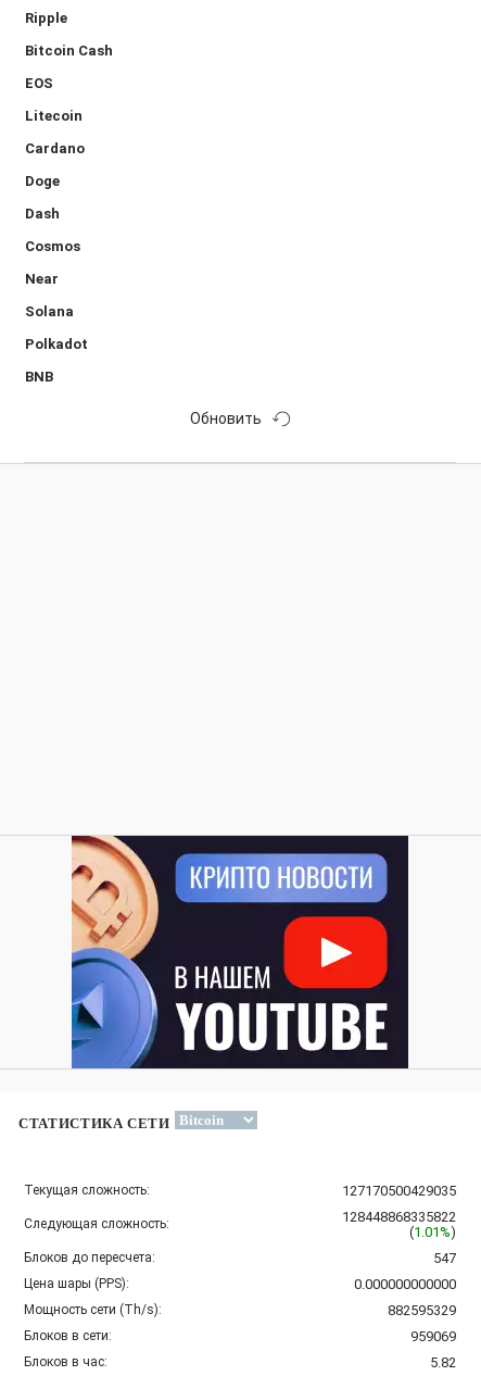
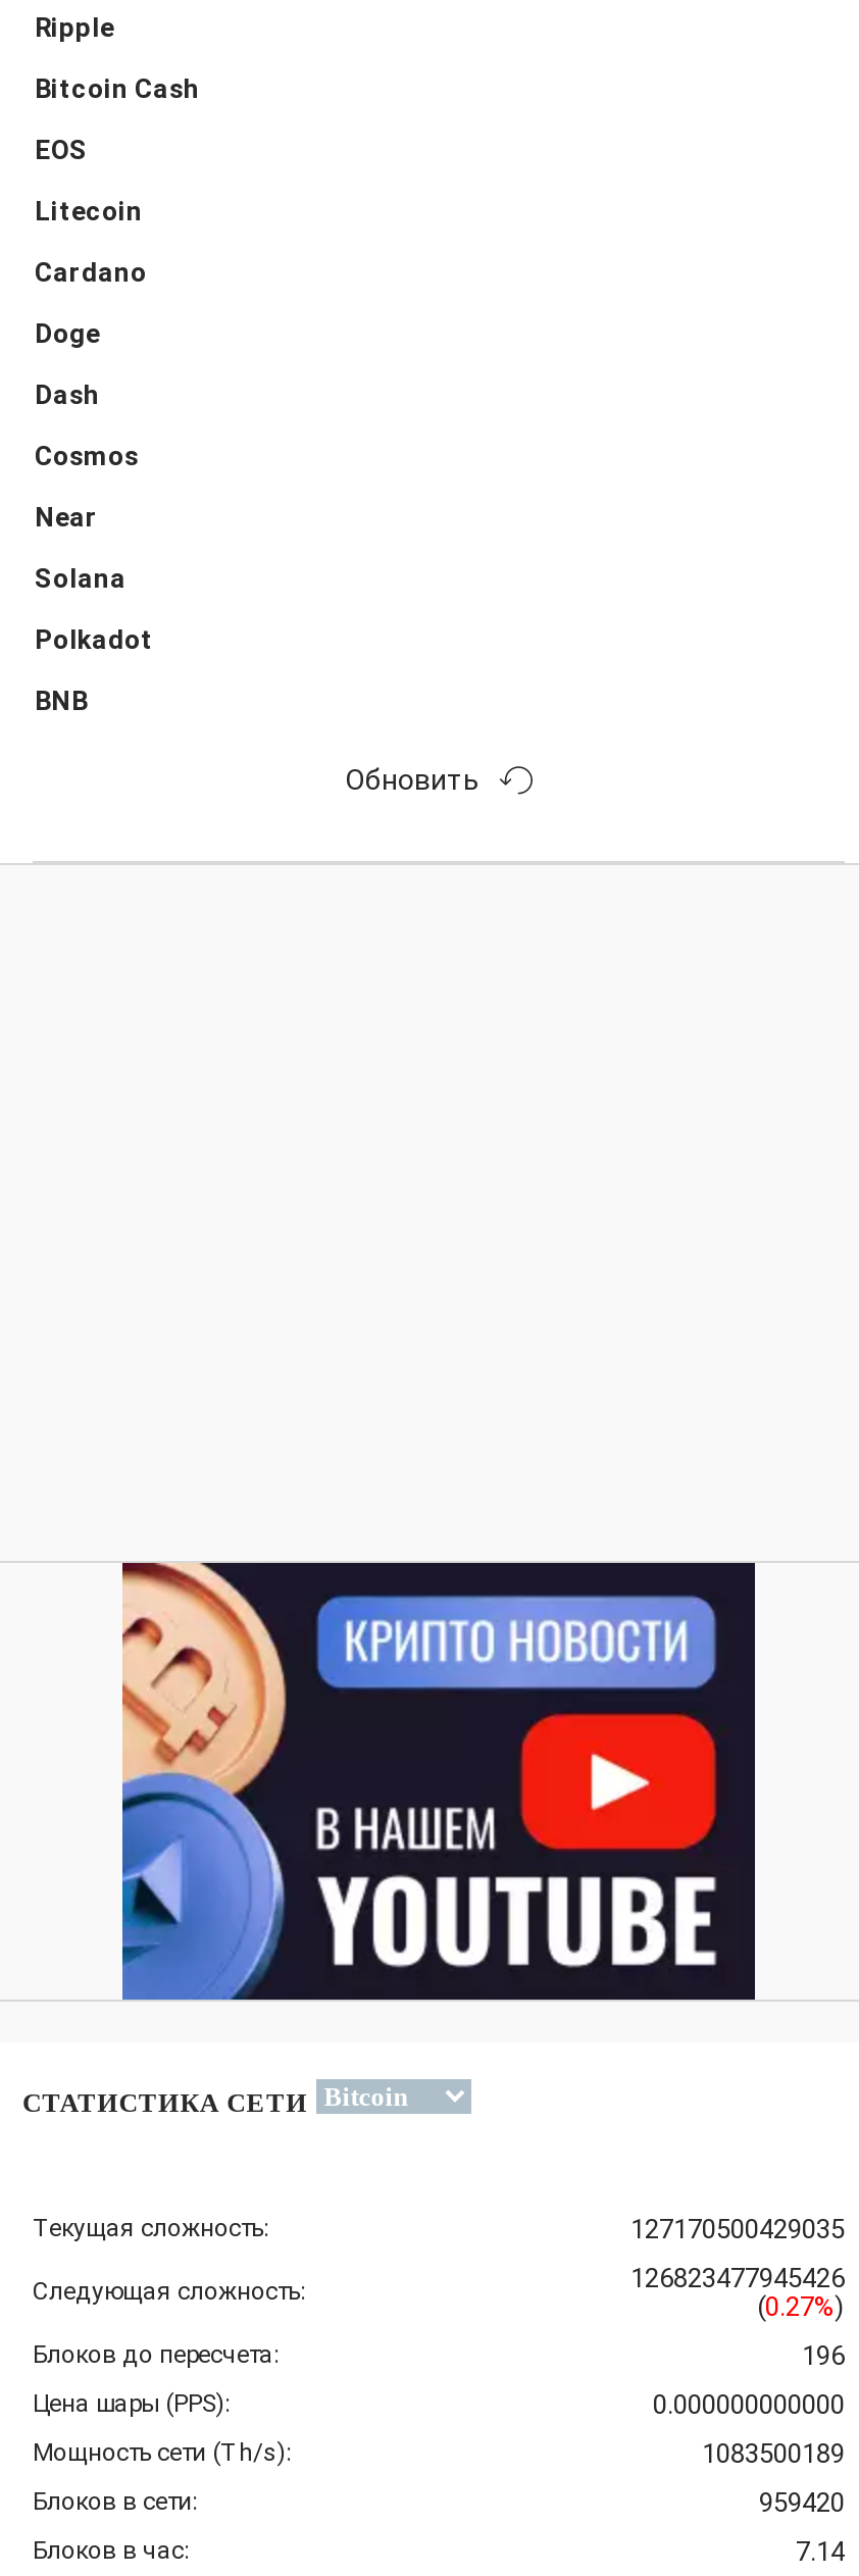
- 128448868335822
+ 126823477945426

- (1.01%)
+ (0.27%)

- 547
+ 196

- 882595329
+ 1083500189

- 959069
+ 959420

- 5.82
+ 7.14
